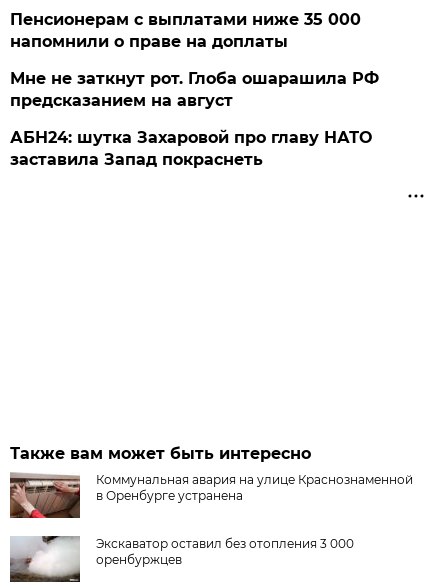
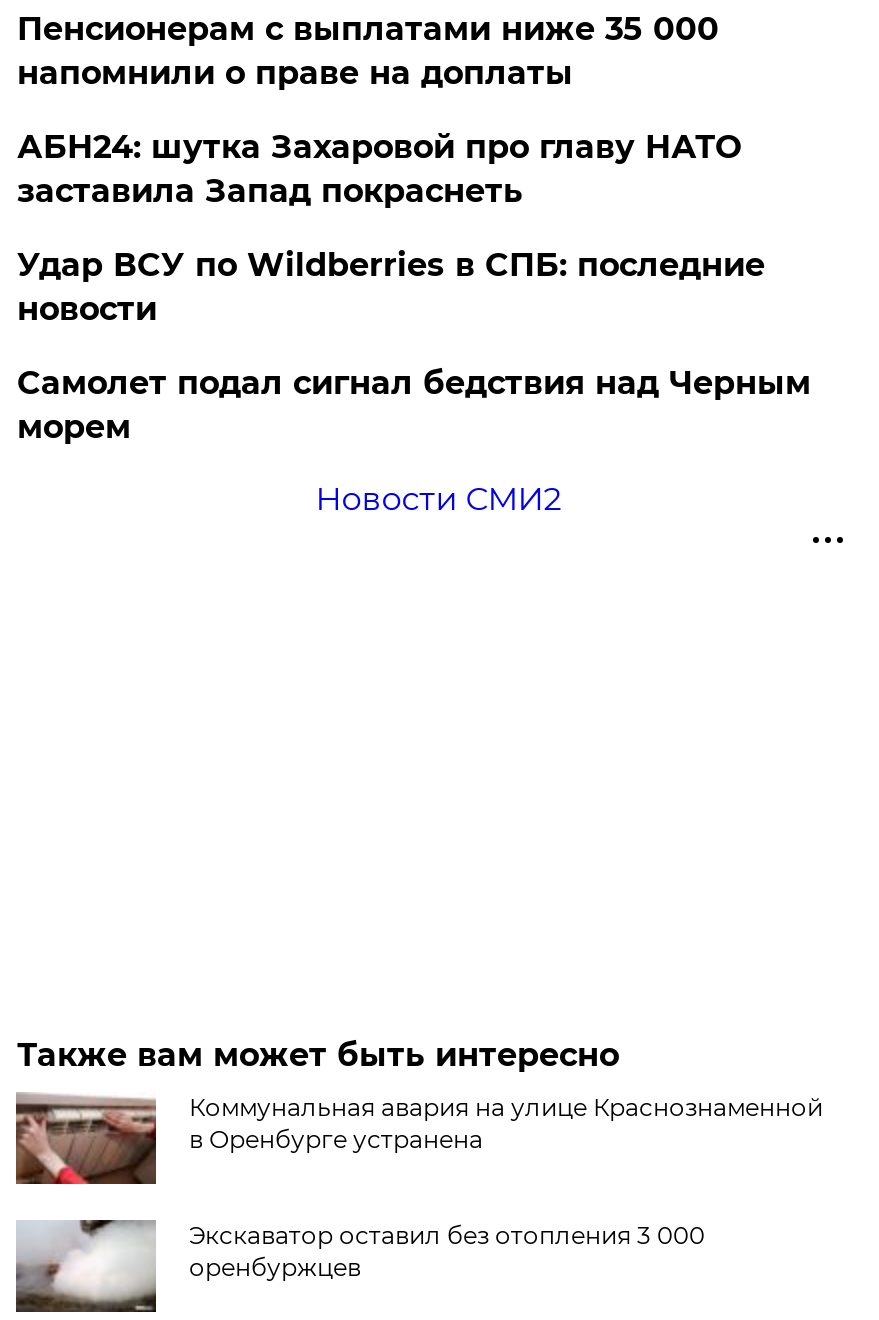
- Мне не заткнут рот. Глоба ошарашила РФ
- предсказанием на август

moved up: АБН24: шутка Захаровой про главу НАТО | заставила Запад покраснеть

+ Удар ВСУ по Wildberries в СПБ: последние
+ новости
+ Самолет подал сигнал бедствия над Черным
+ морем
+ Новости СМИ2
